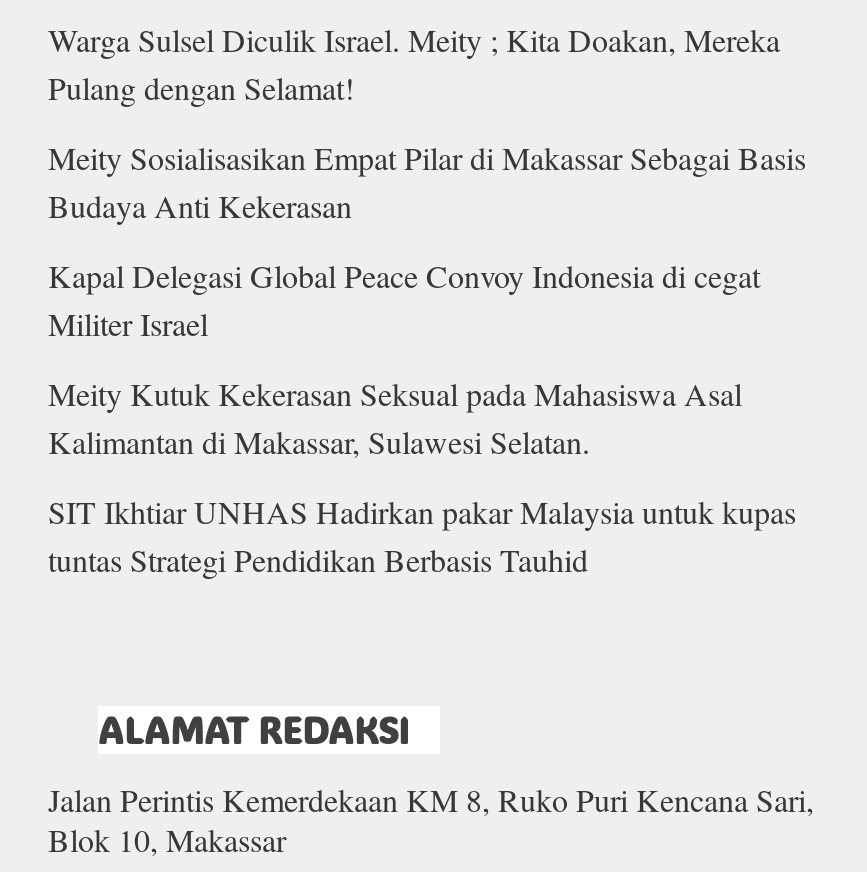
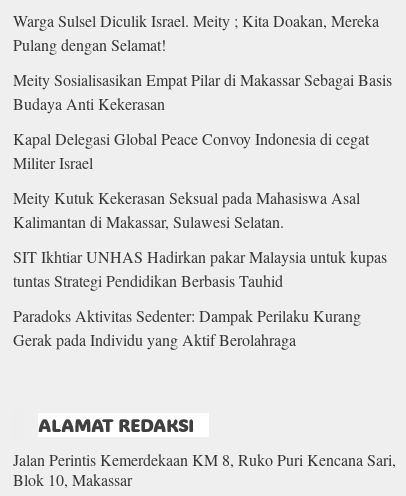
+ Paradoks Aktivitas Sedenter: Dampak Perilaku Kurang
+ Gerak pada Individu yang Aktif Berolahraga
